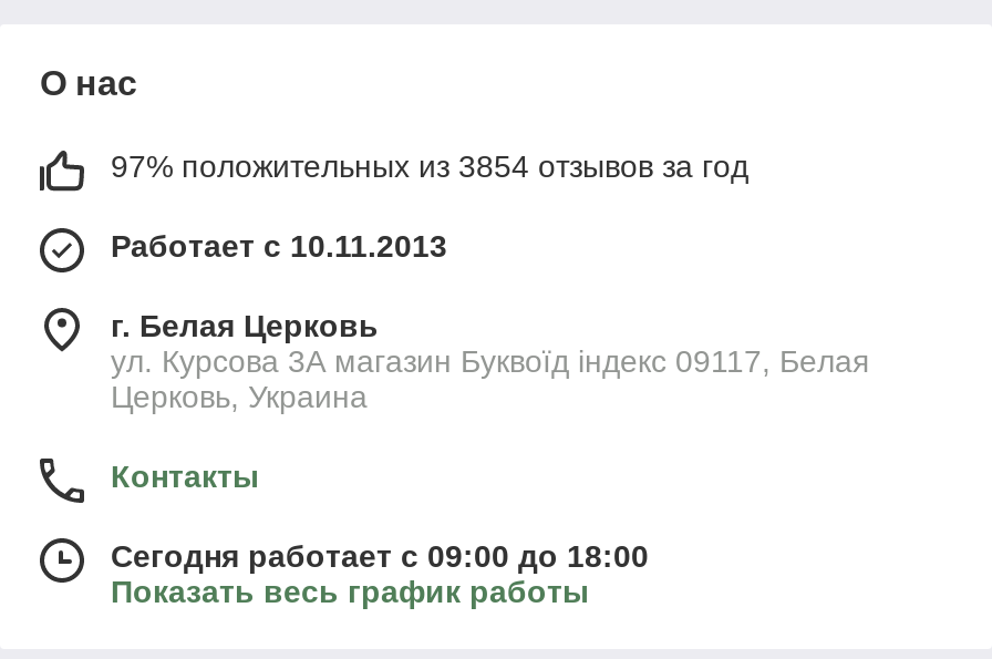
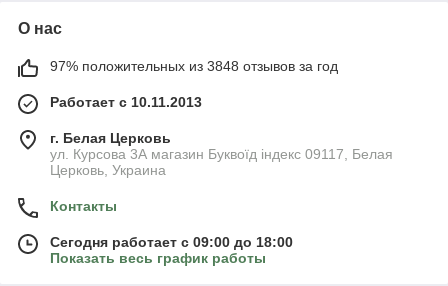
- 97% положительных из 3854 отзывов за год
+ 97% положительных из 3848 отзывов за год
